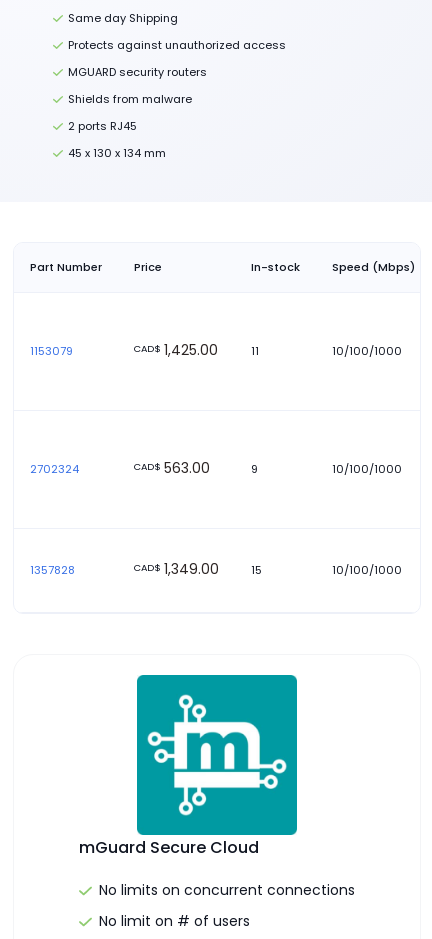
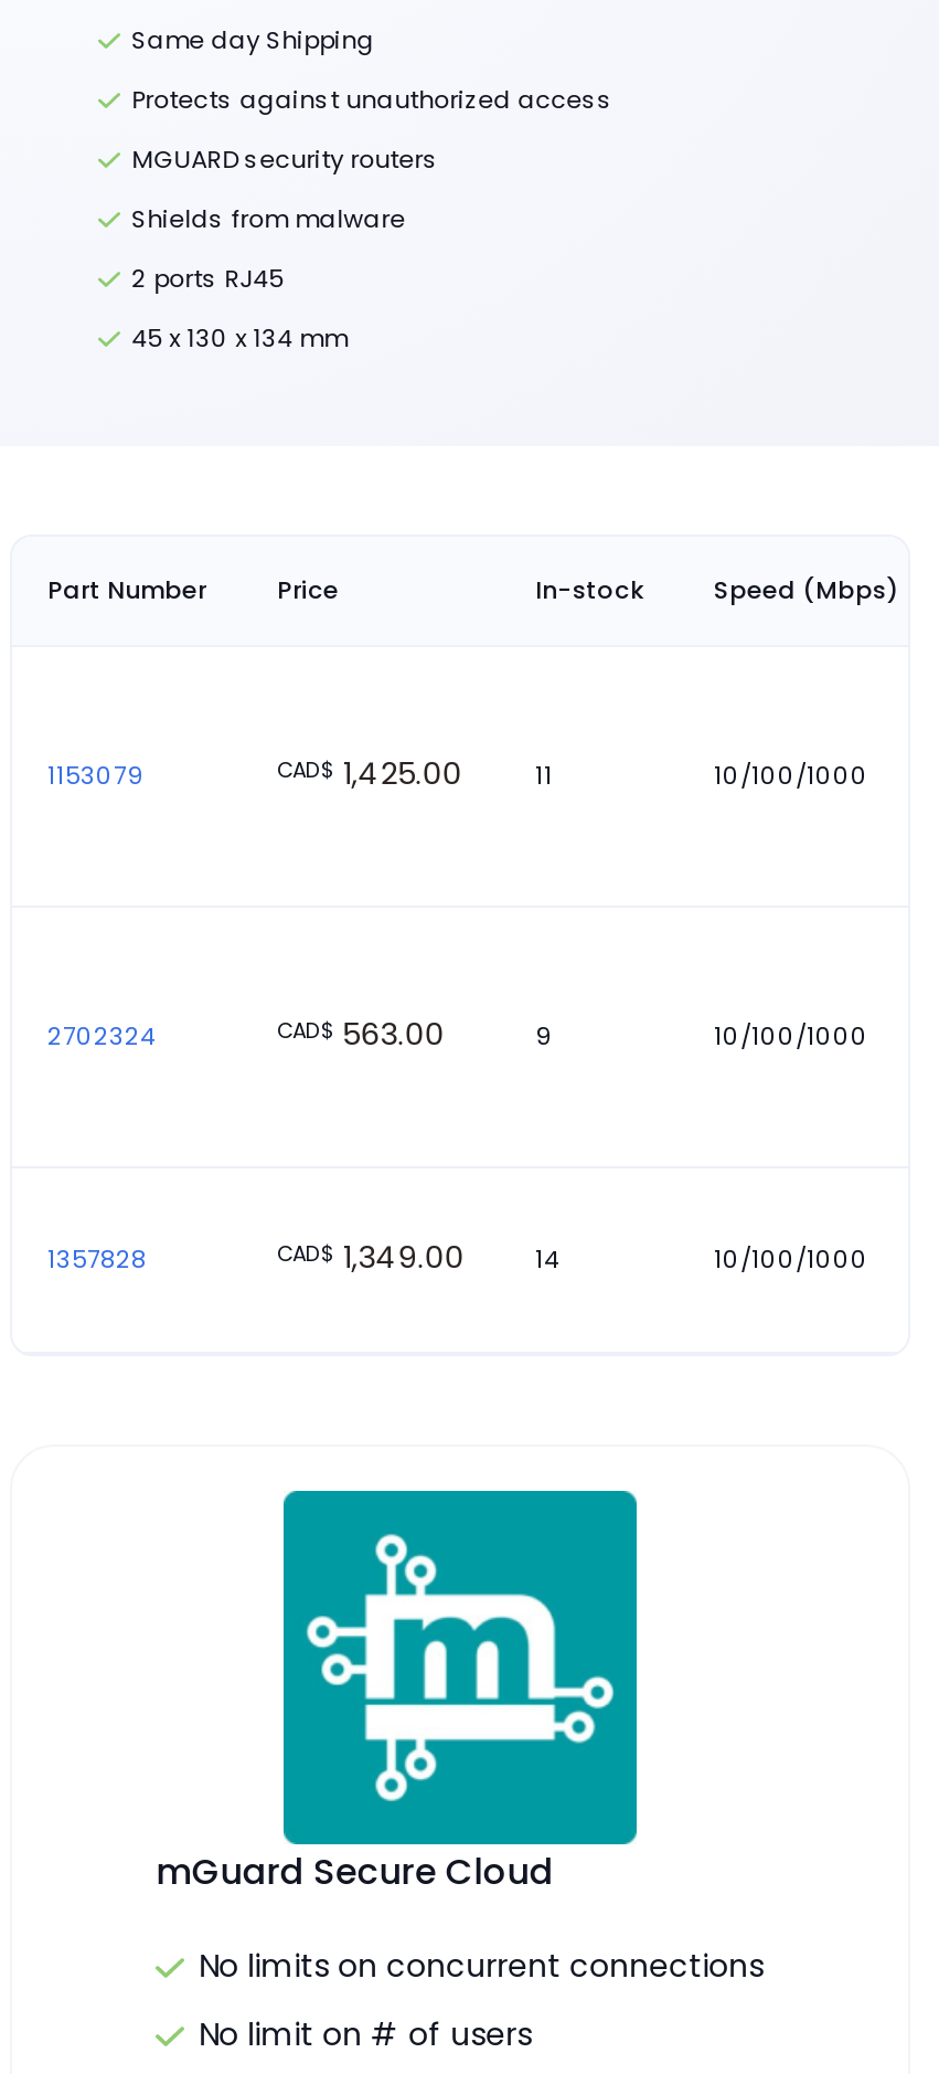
- 15
+ 14
